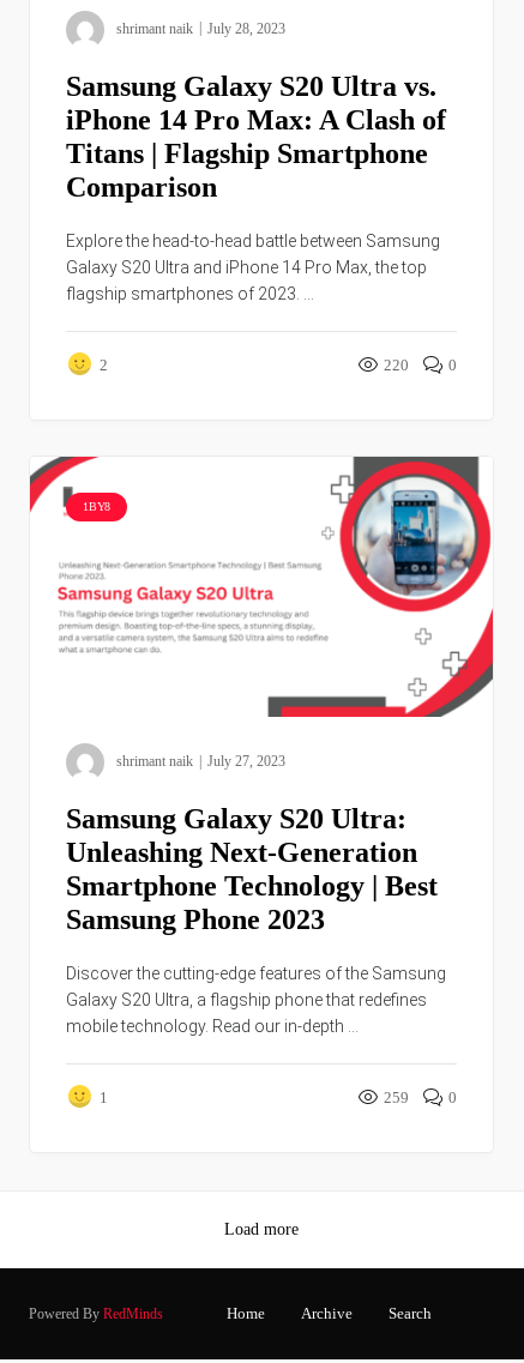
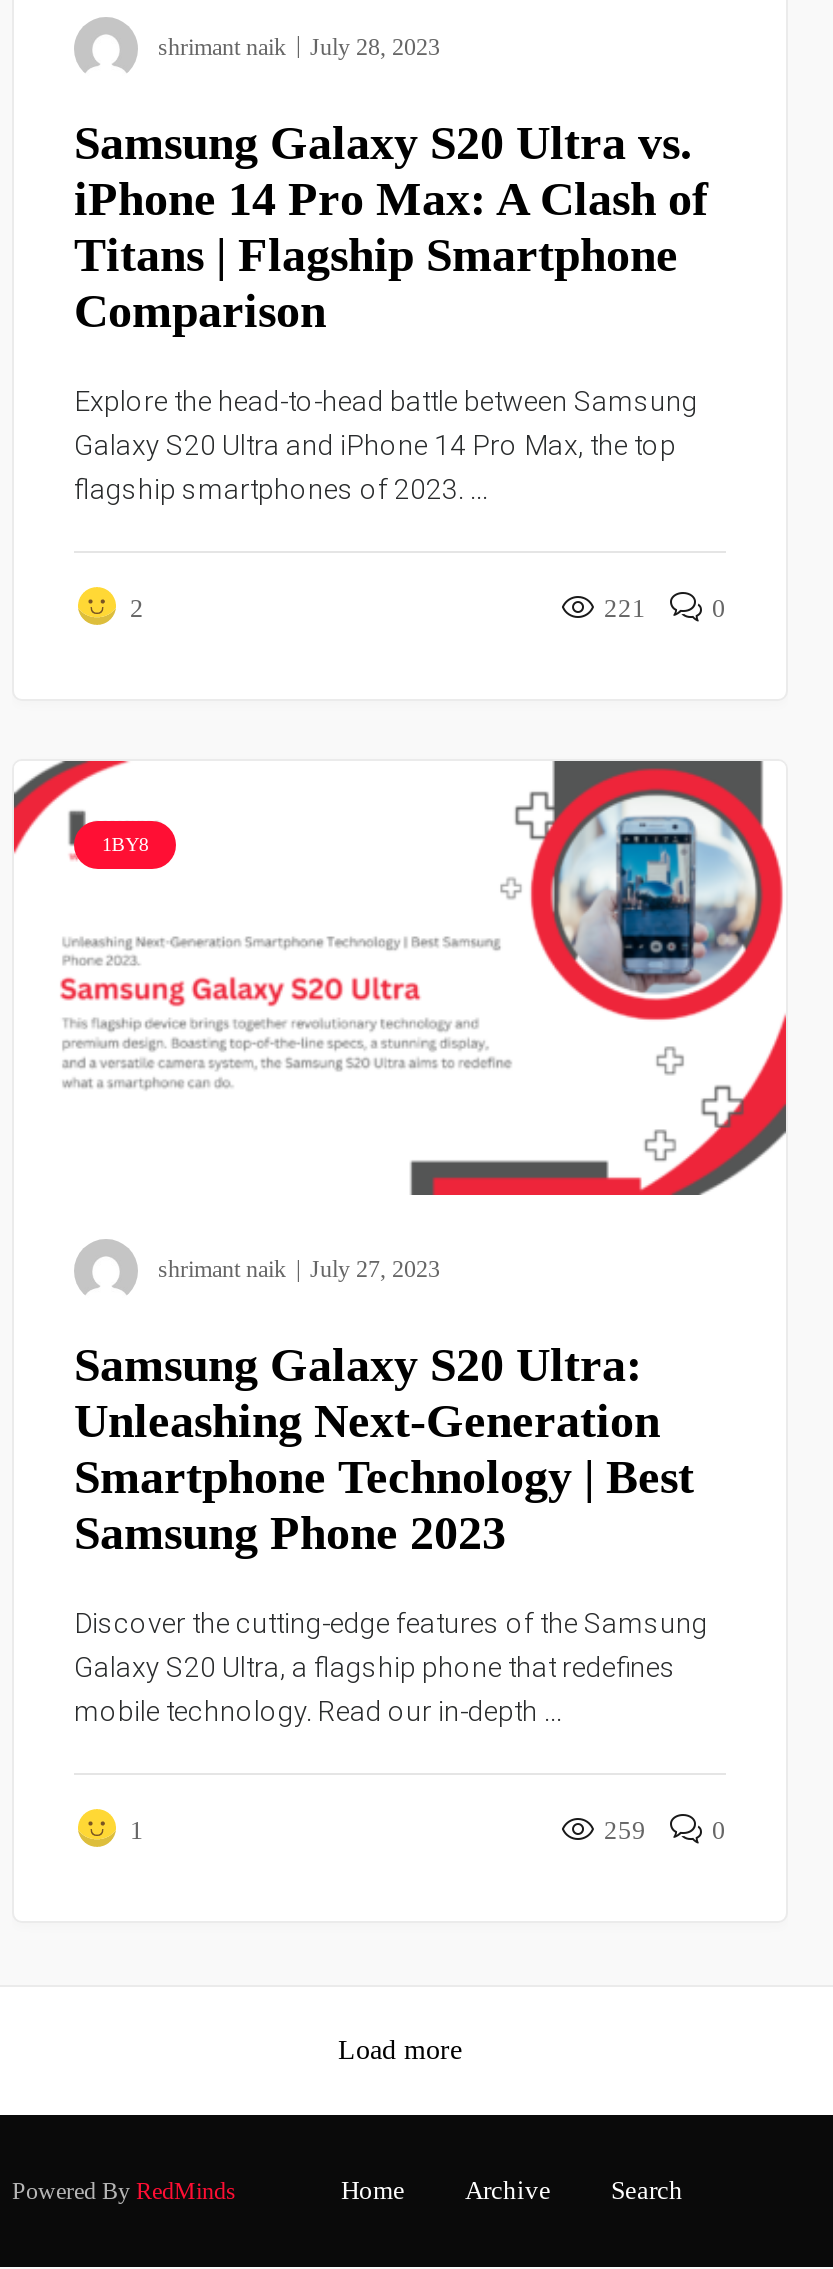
- 220
+ 221
